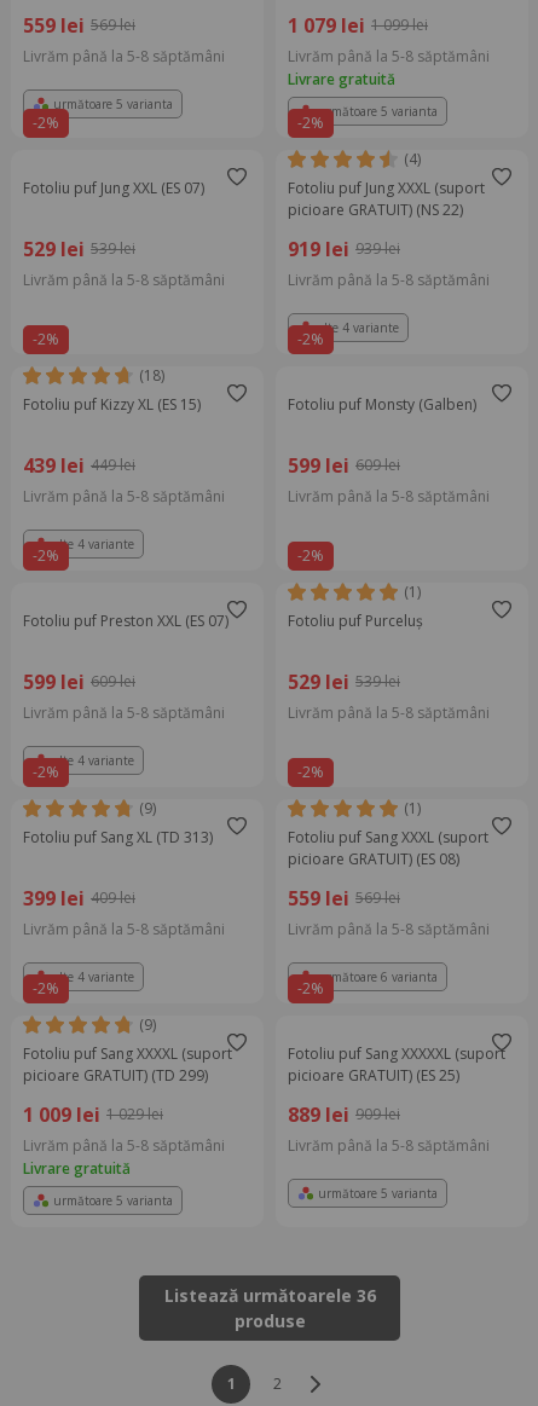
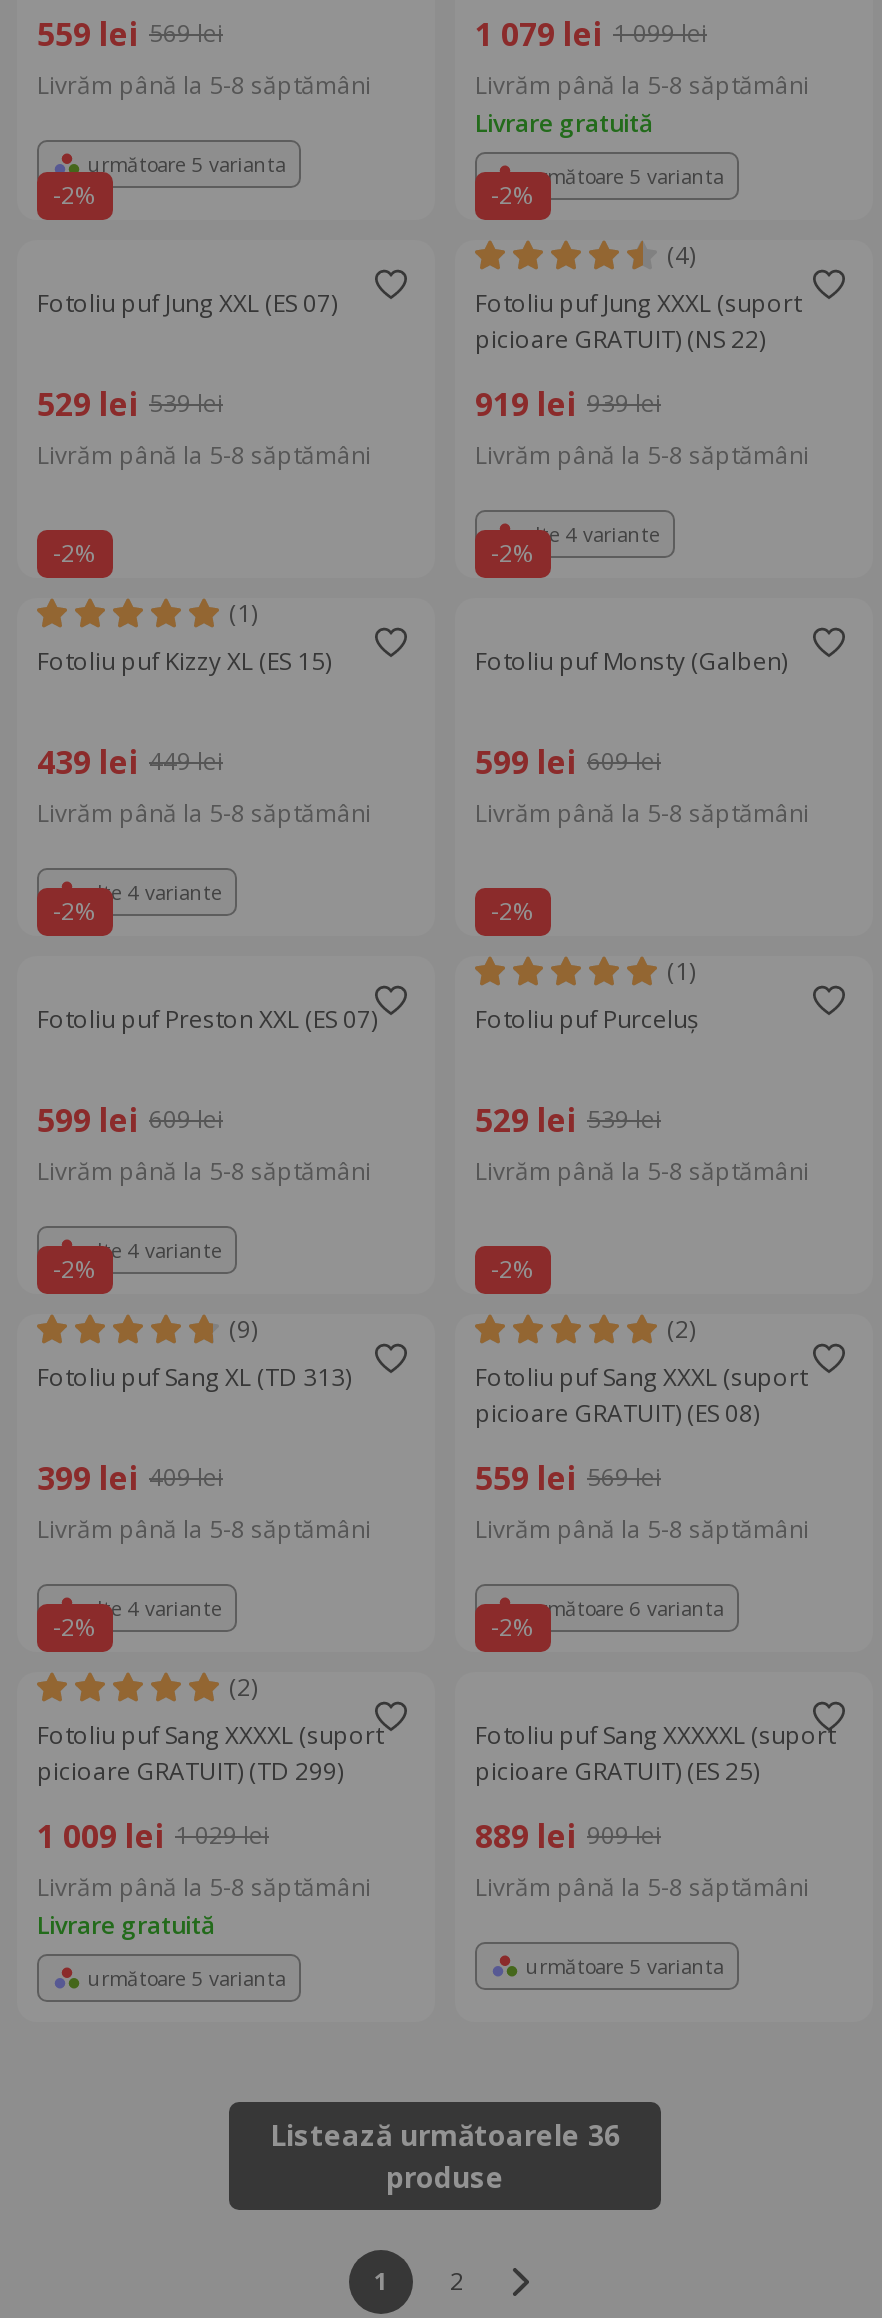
- (18)
+ (1)

- (1)
+ (2)

- (9)
+ (2)
